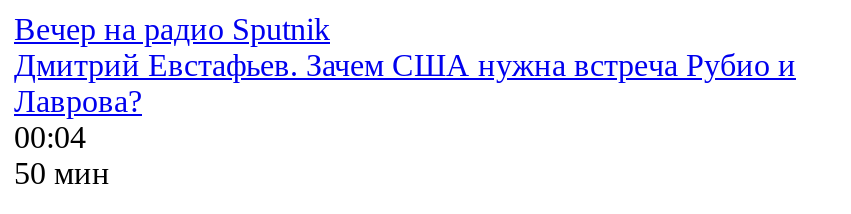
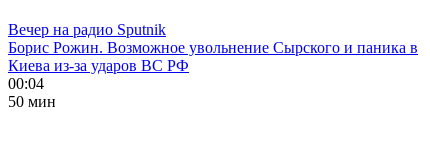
- Дмитрий Евстафьев. Зачем США нужна встреча Рубио и
- Лаврова?
+ Борис Рожин. Возможное увольнение Сырского и паника в
+ Киева из-за ударов ВС РФ
